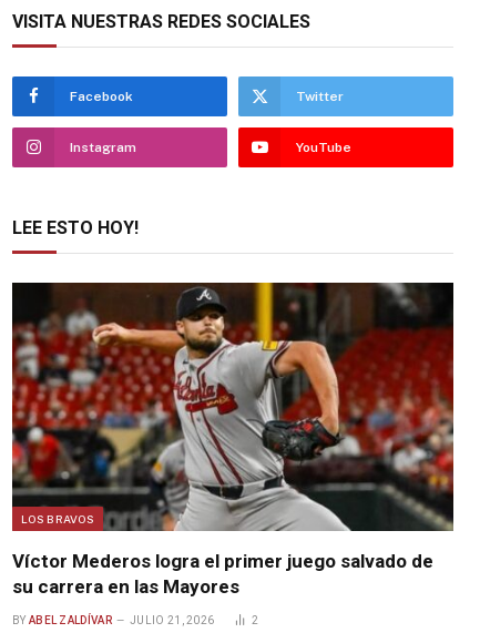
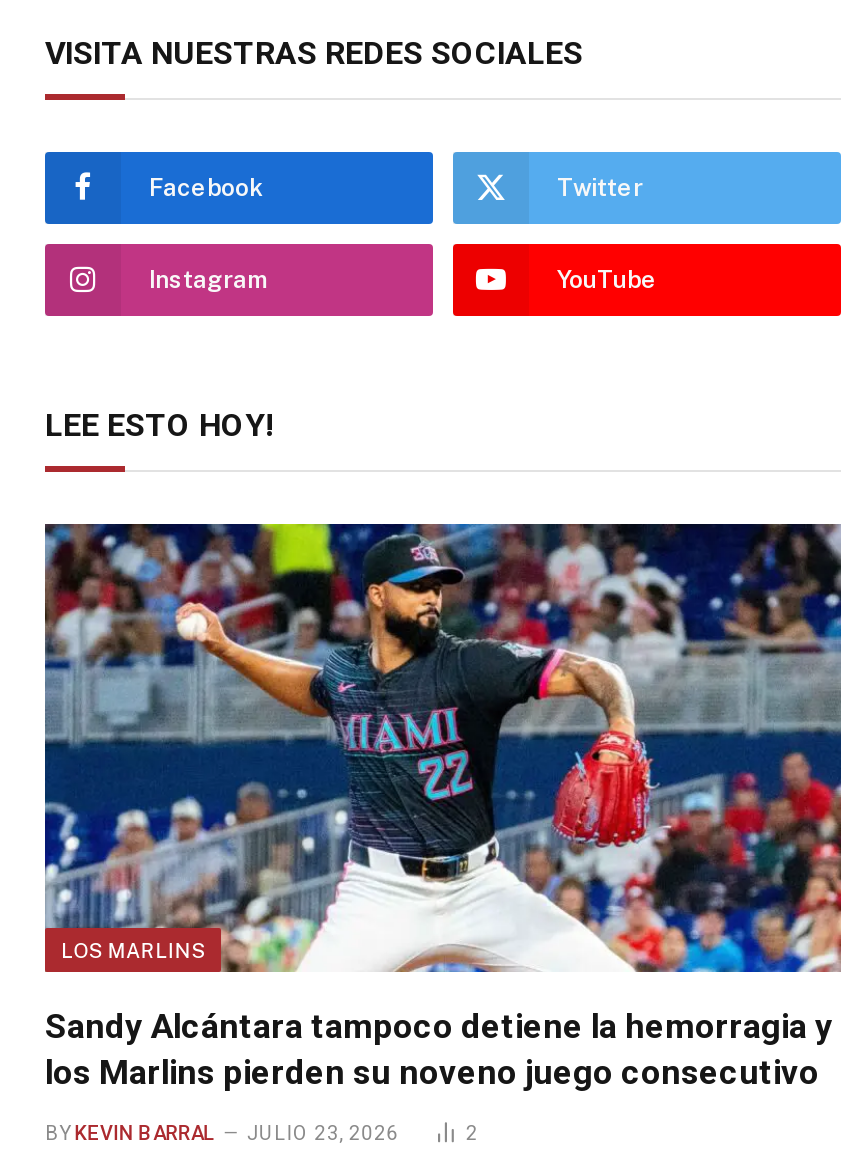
- [image]
- LOS BRAVOS
+ [image]
+ LOS MARLINS

- Víctor Mederos logra el primer juego salvado de
- su carrera en las Mayores
+ Sandy Alcántara tampoco detiene la hemorragia y
+ los Marlins pierden su noveno juego consecutivo

- BY ABEL ZALDÍVAR
- JULIO 21, 2026
+ BY KEVIN BARRAL
+ JULIO 23, 2026
